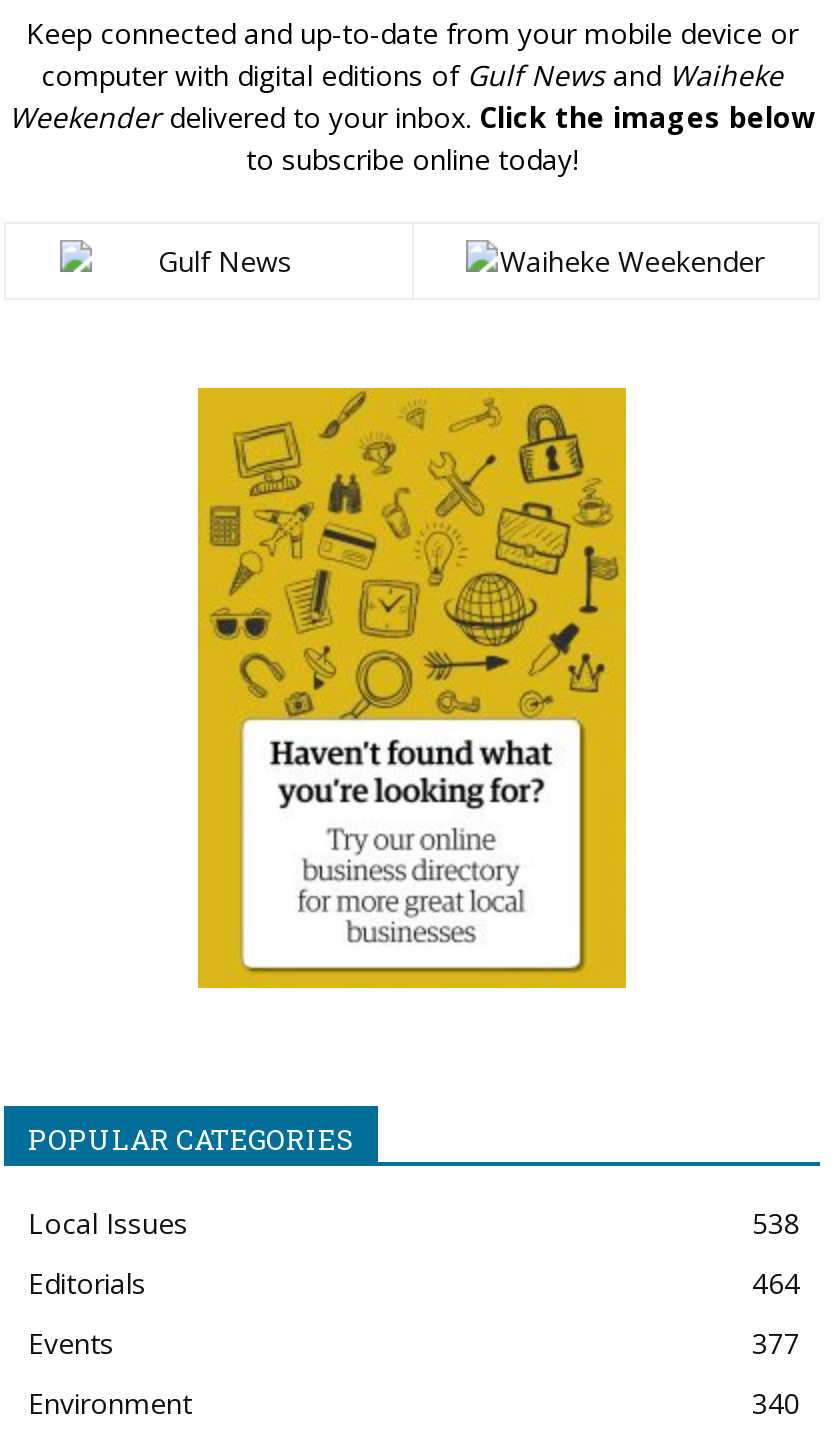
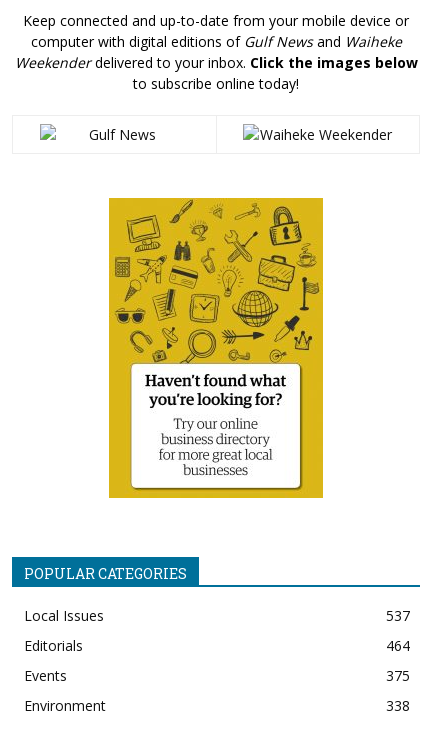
- 538
+ 537

- 377
+ 375

- 340
+ 338
